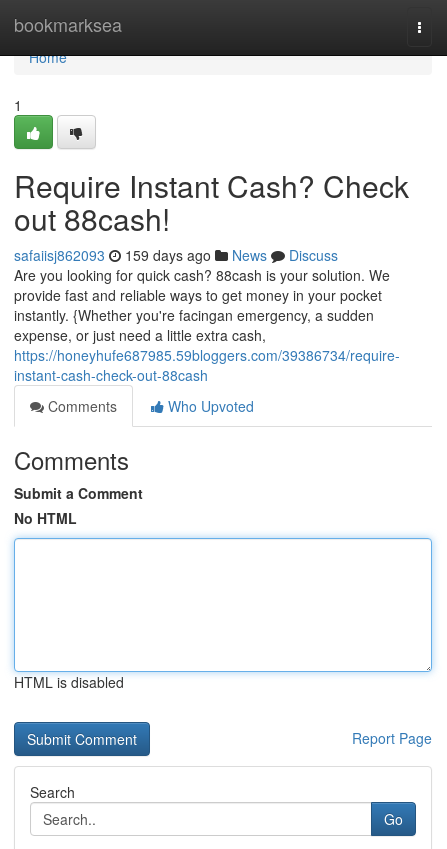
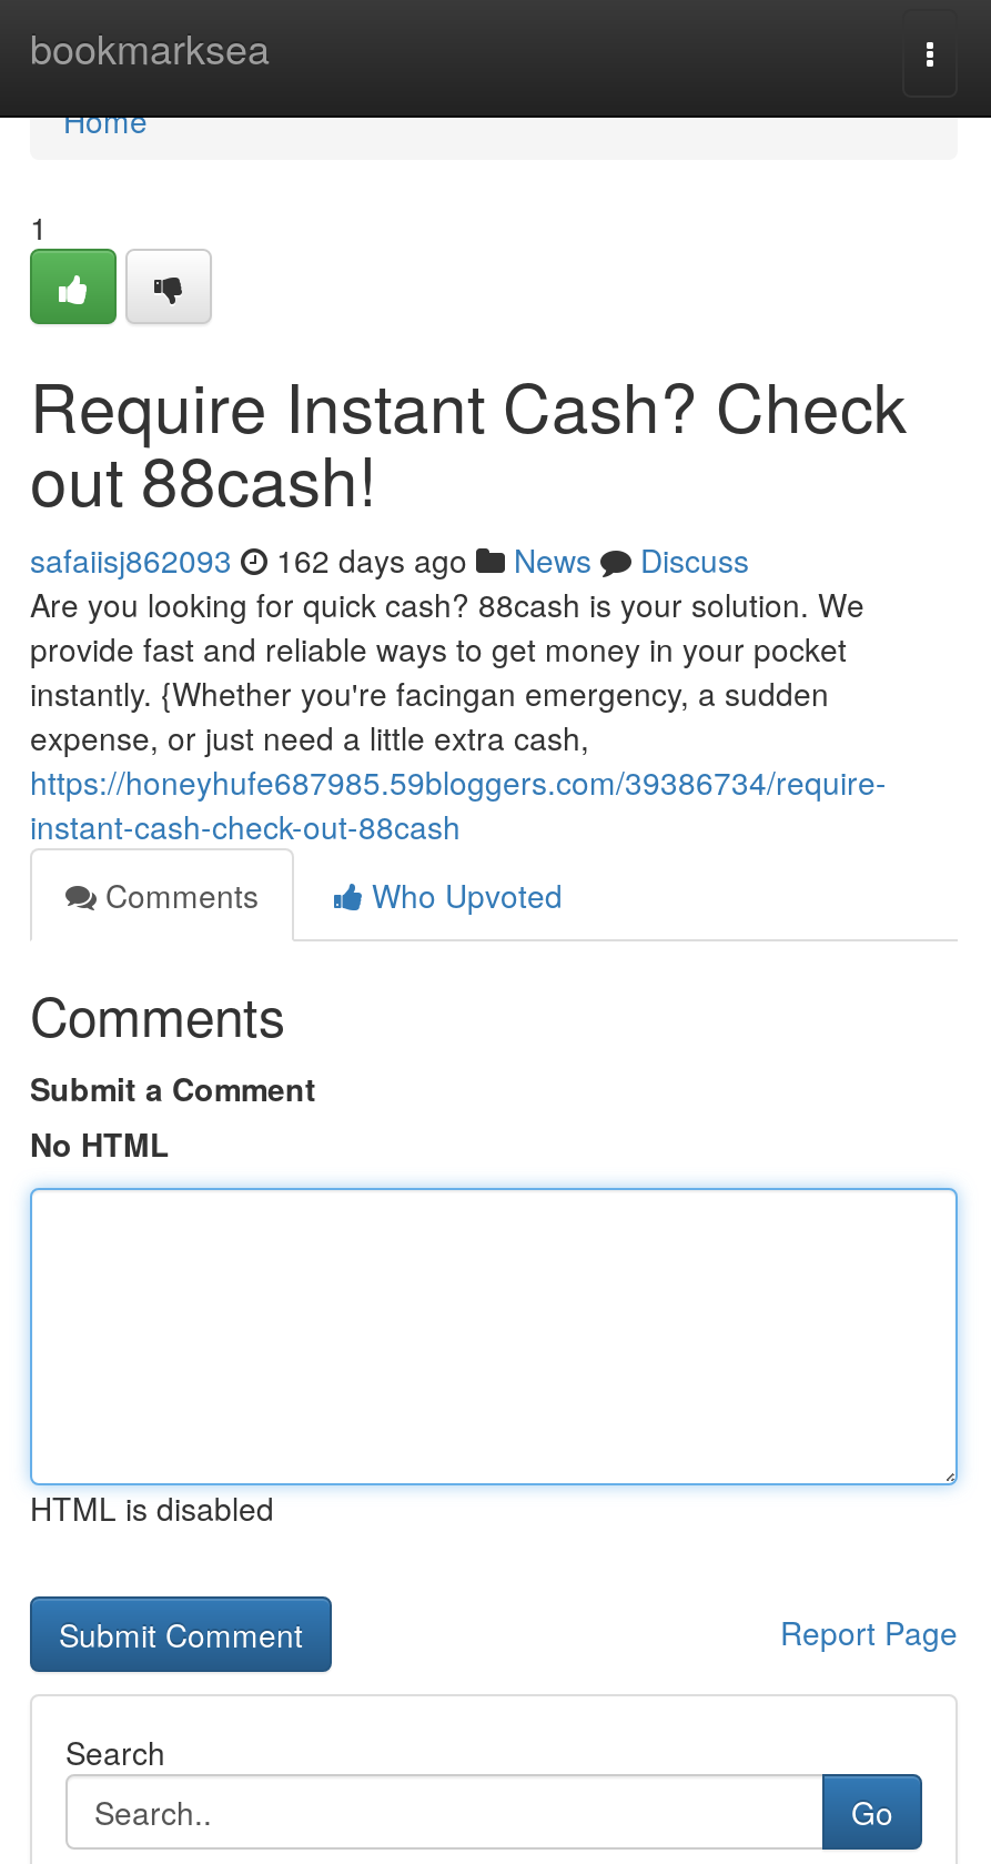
- safaiisj862093 159 days ago News Discuss
+ safaiisj862093 162 days ago News Discuss
